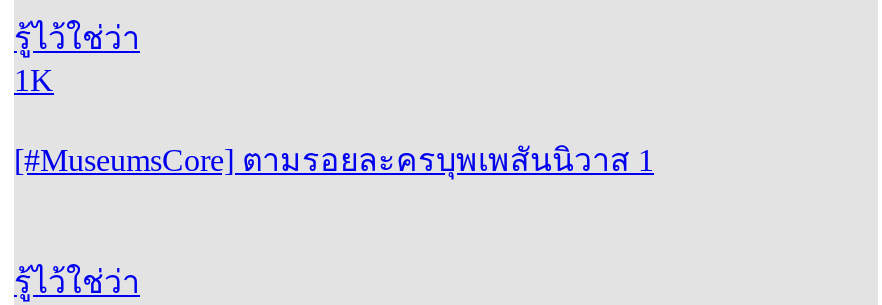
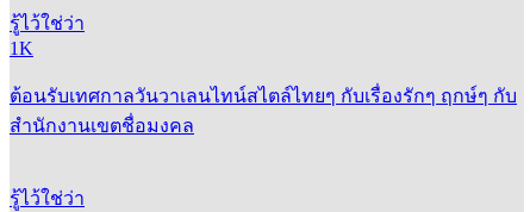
- [#MuseumsCore] ตามรอยละครบุพเพสันนิวาส 1
+ ต้อนรับเทศกาลวันวาเลนไทน์สไตล์ไทยๆ กับเรื่องรักๆ ฤกษ์ๆ กับ
+ สำนักงานเขตชื่อมงคล
